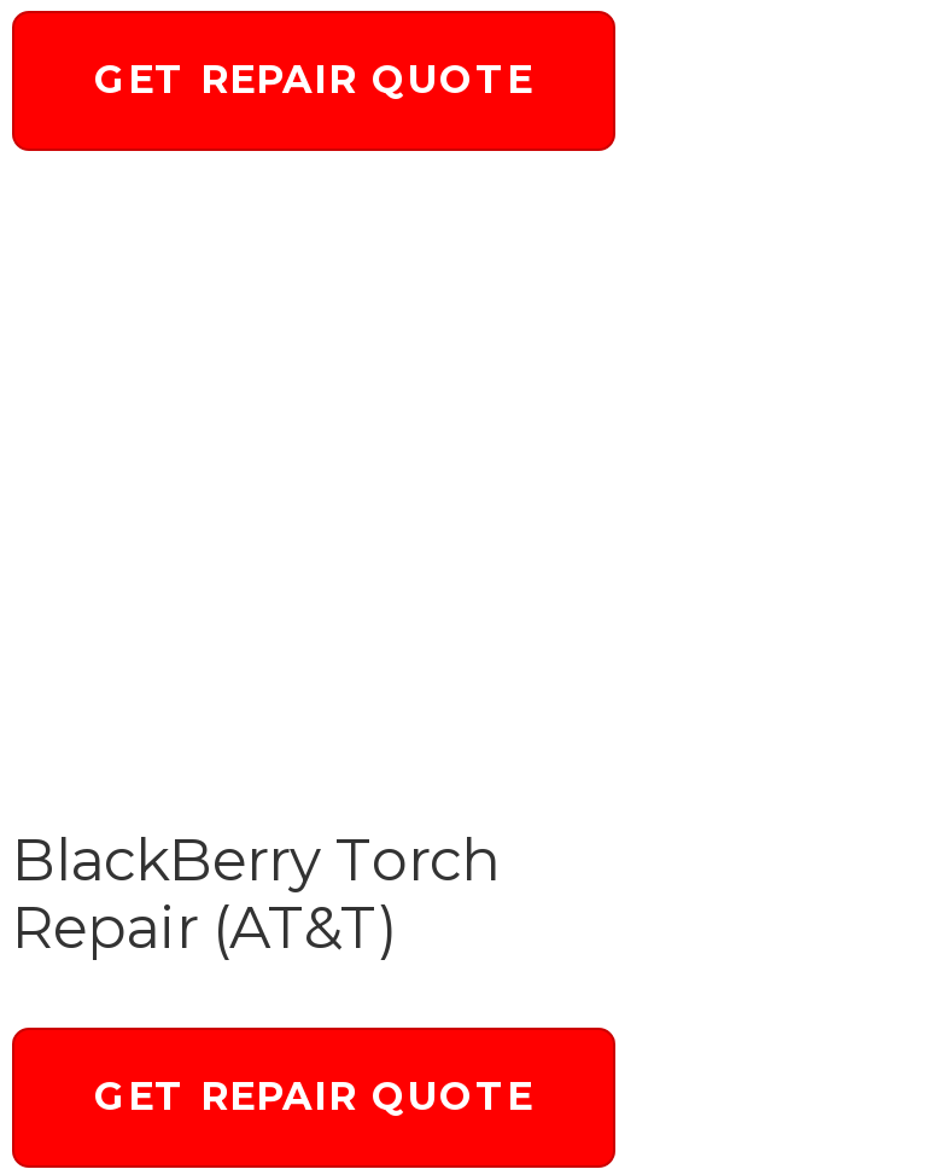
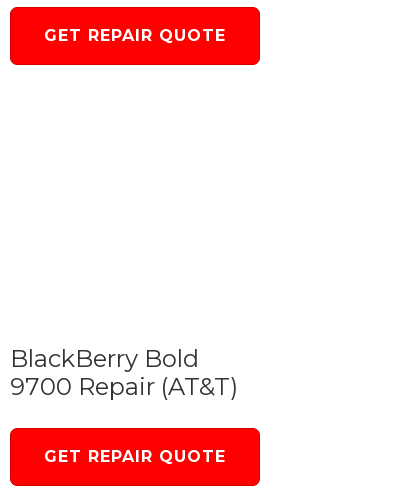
- BlackBerry Torch
- Repair (AT&T)
+ BlackBerry Bold
+ 9700 Repair (AT&T)
